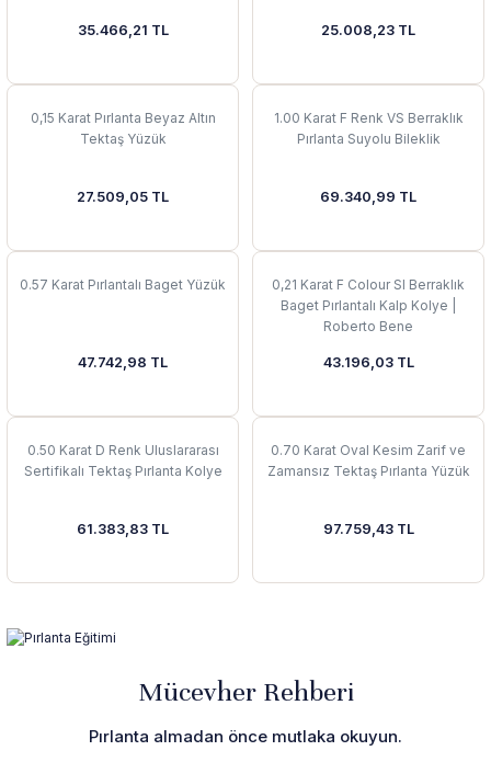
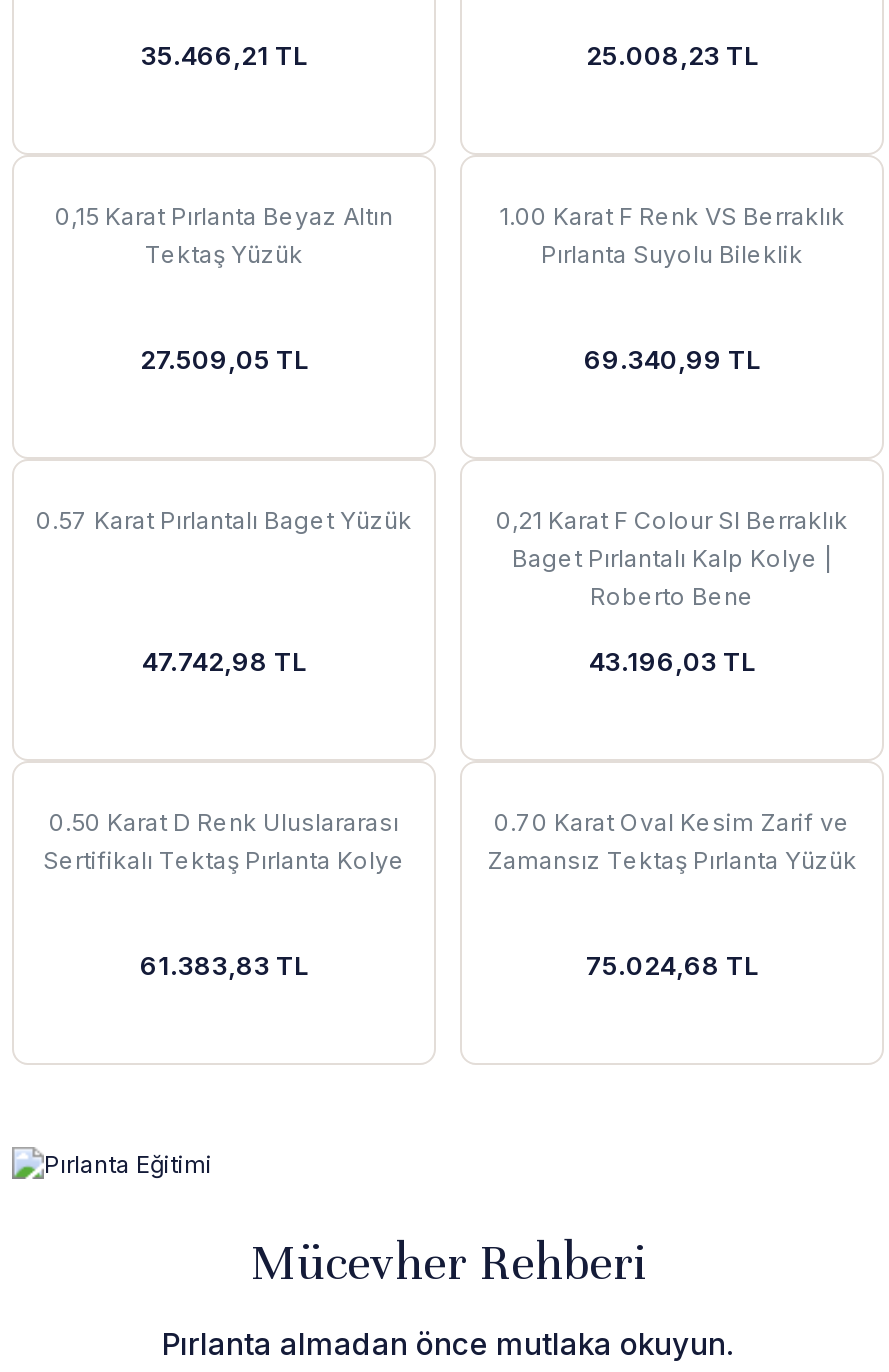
- 97.759,43 TL
+ 75.024,68 TL
